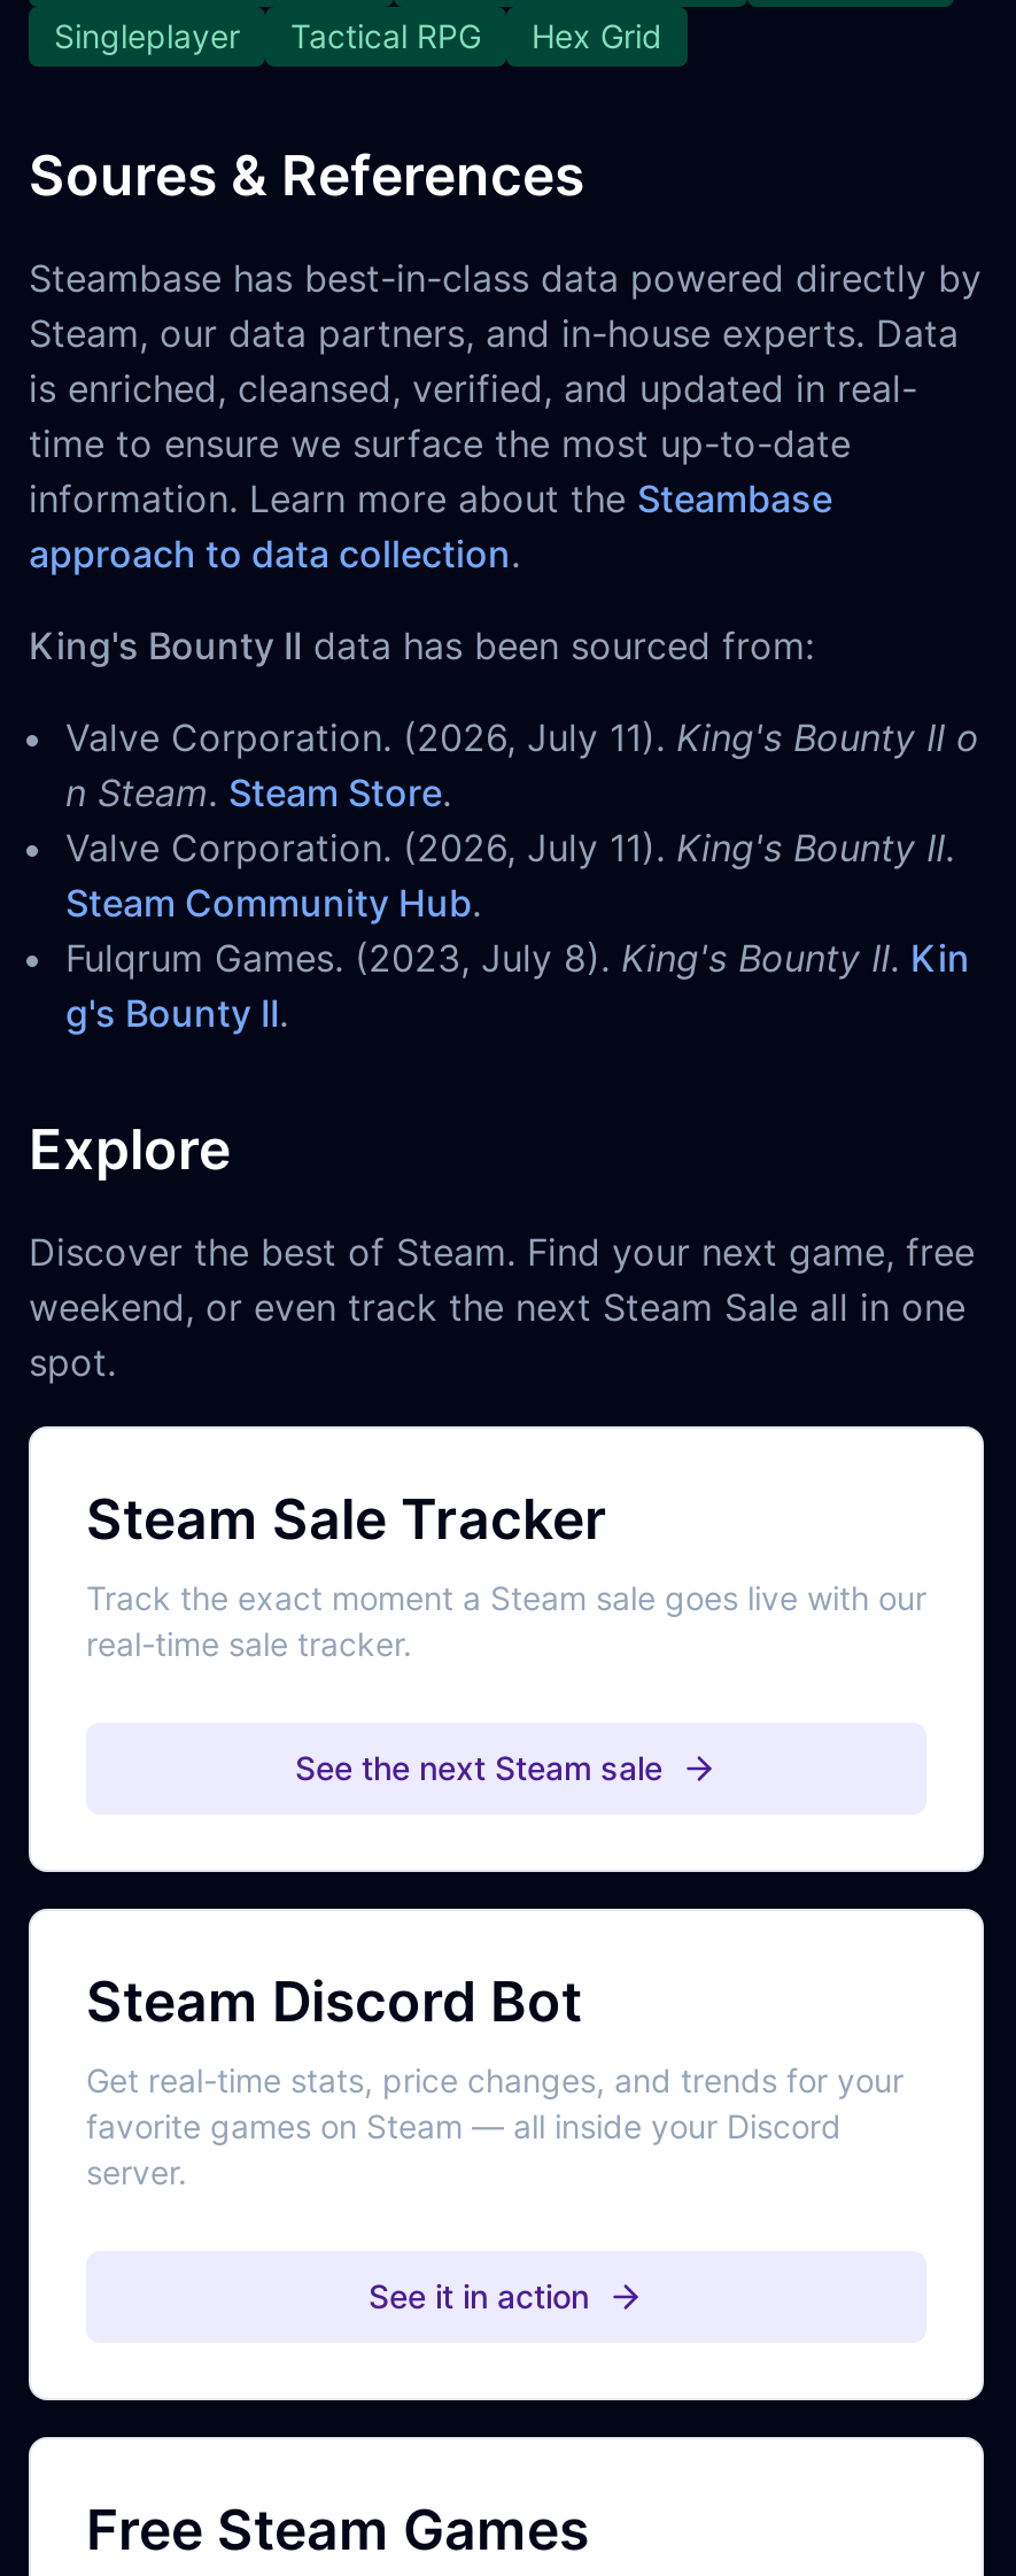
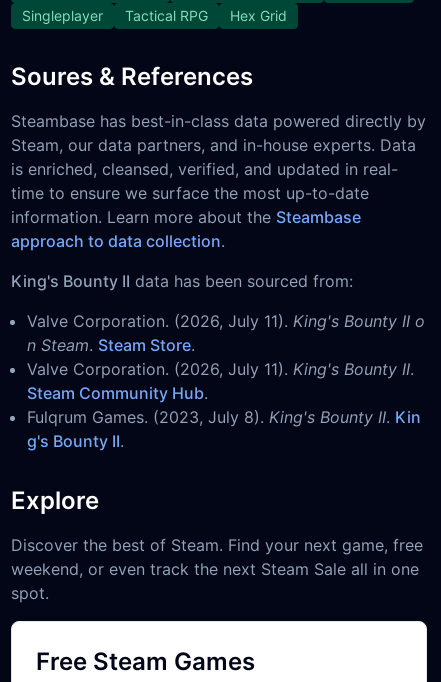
- Steam Sale Tracker
- Track the exact moment a Steam sale goes live with our
- real-time sale tracker.
- See the next Steam sale

- Steam Discord Bot
- Get real-time stats, price changes, and trends for your
- favorite games on Steam — all inside your Discord
- server.
- See it in action
